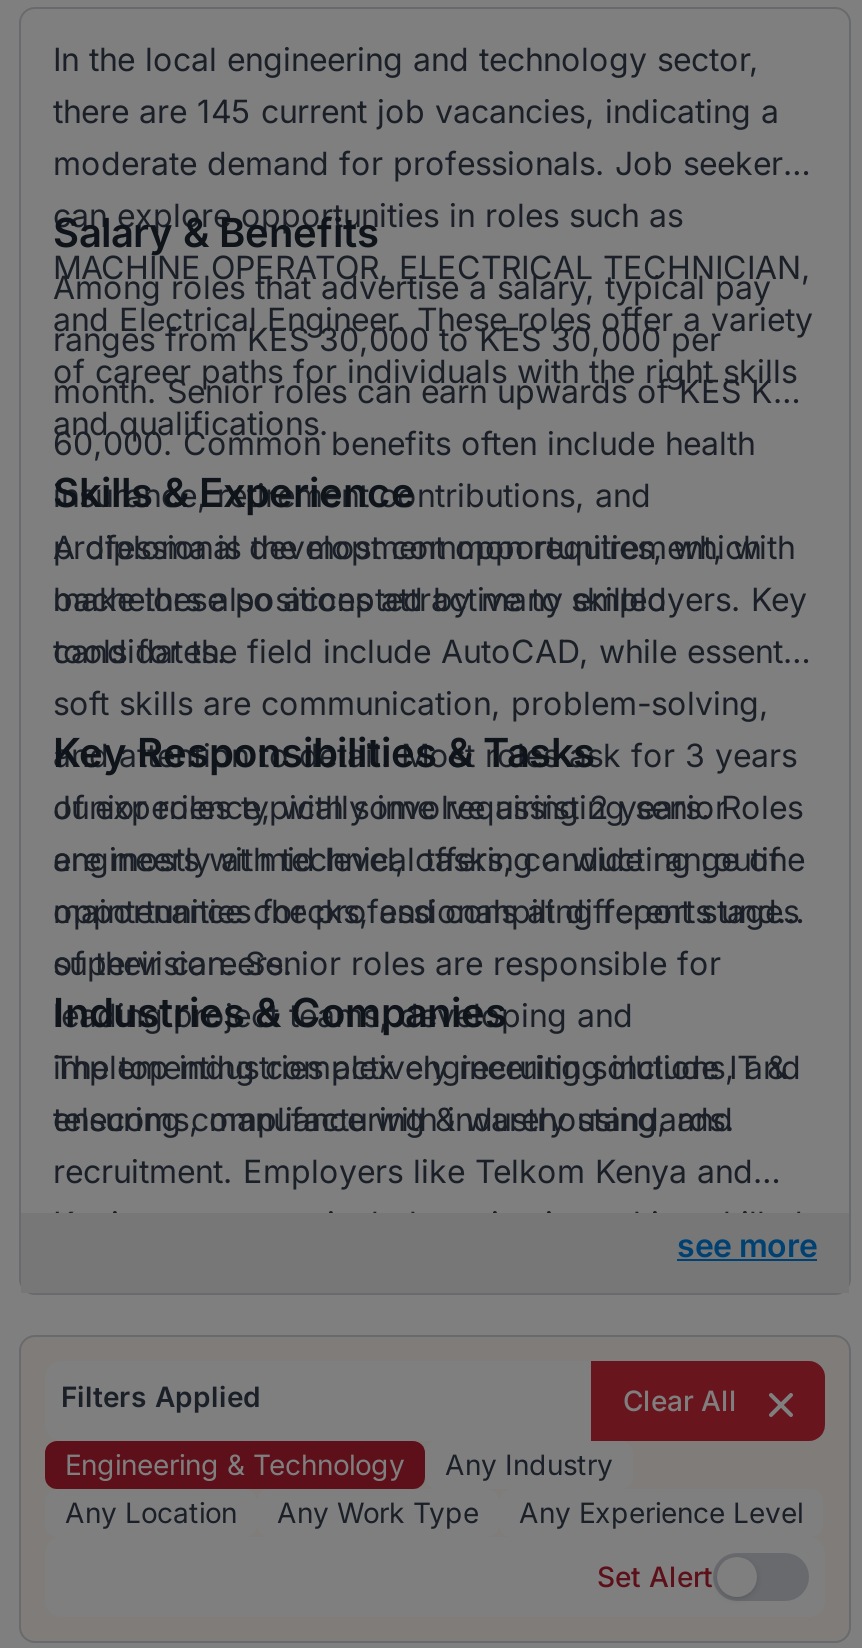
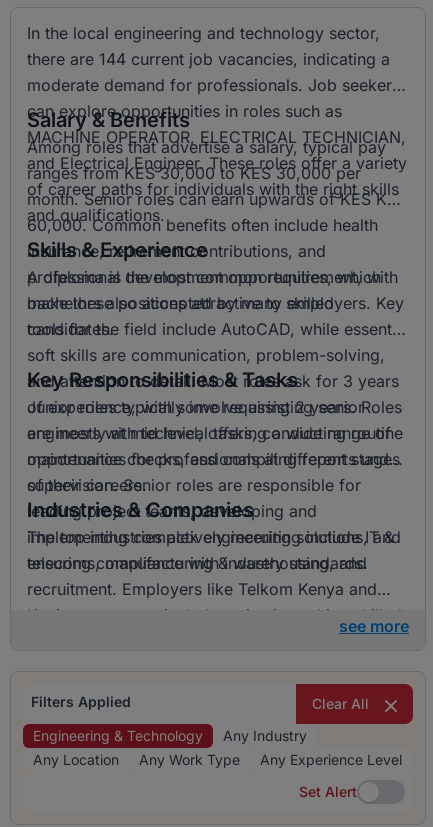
- there are 145 current job vacancies, indicating a
+ there are 144 current job vacancies, indicating a
